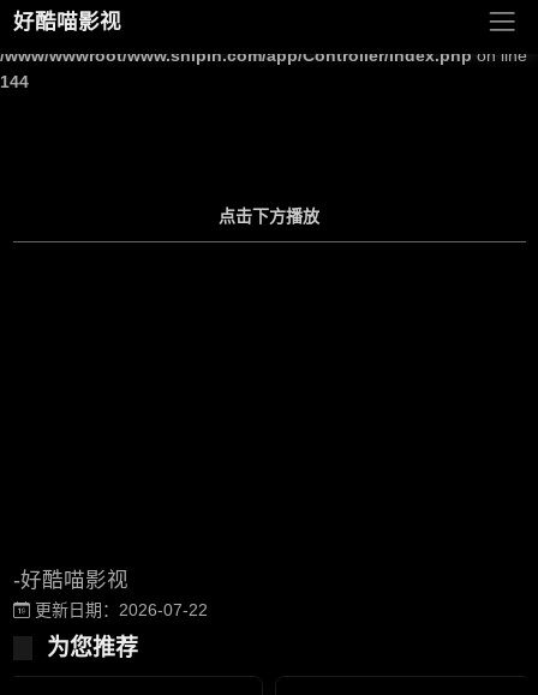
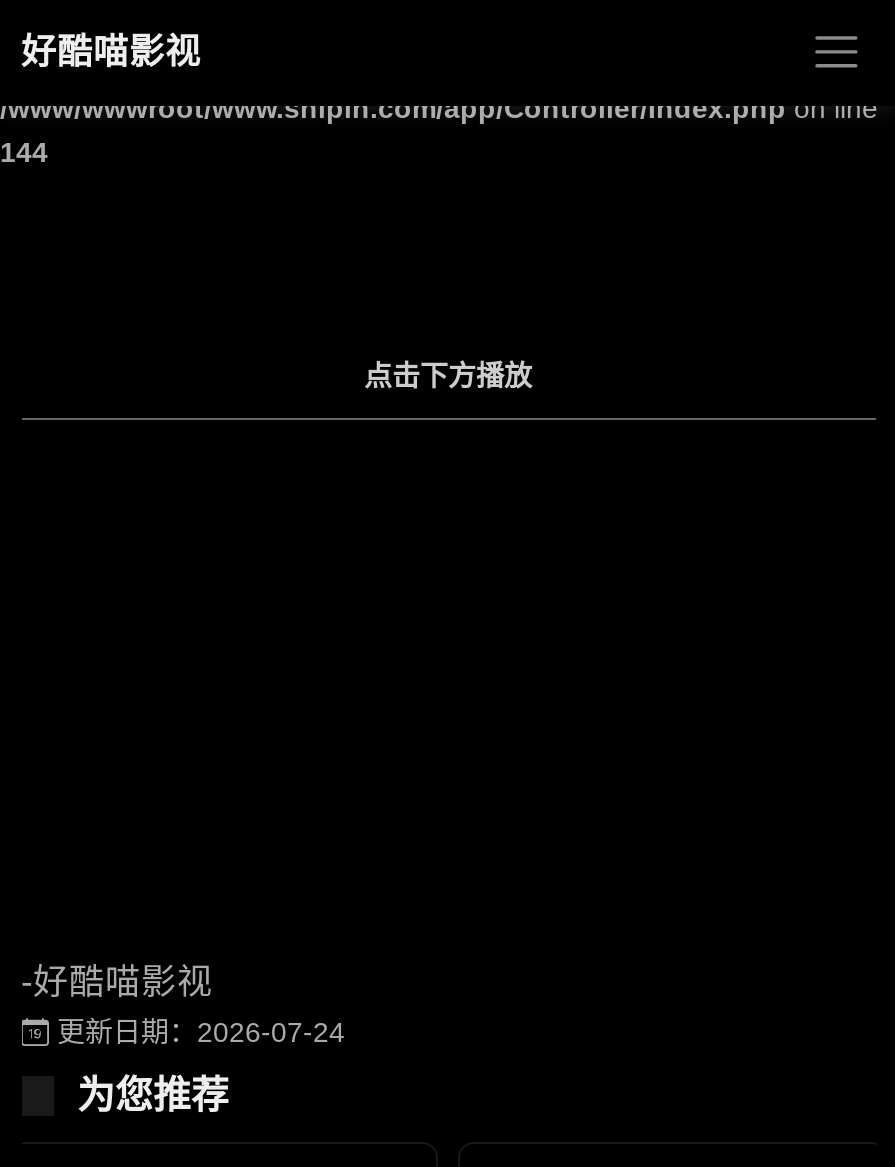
- 更新日期：2026-07-22
+ 更新日期：2026-07-24
